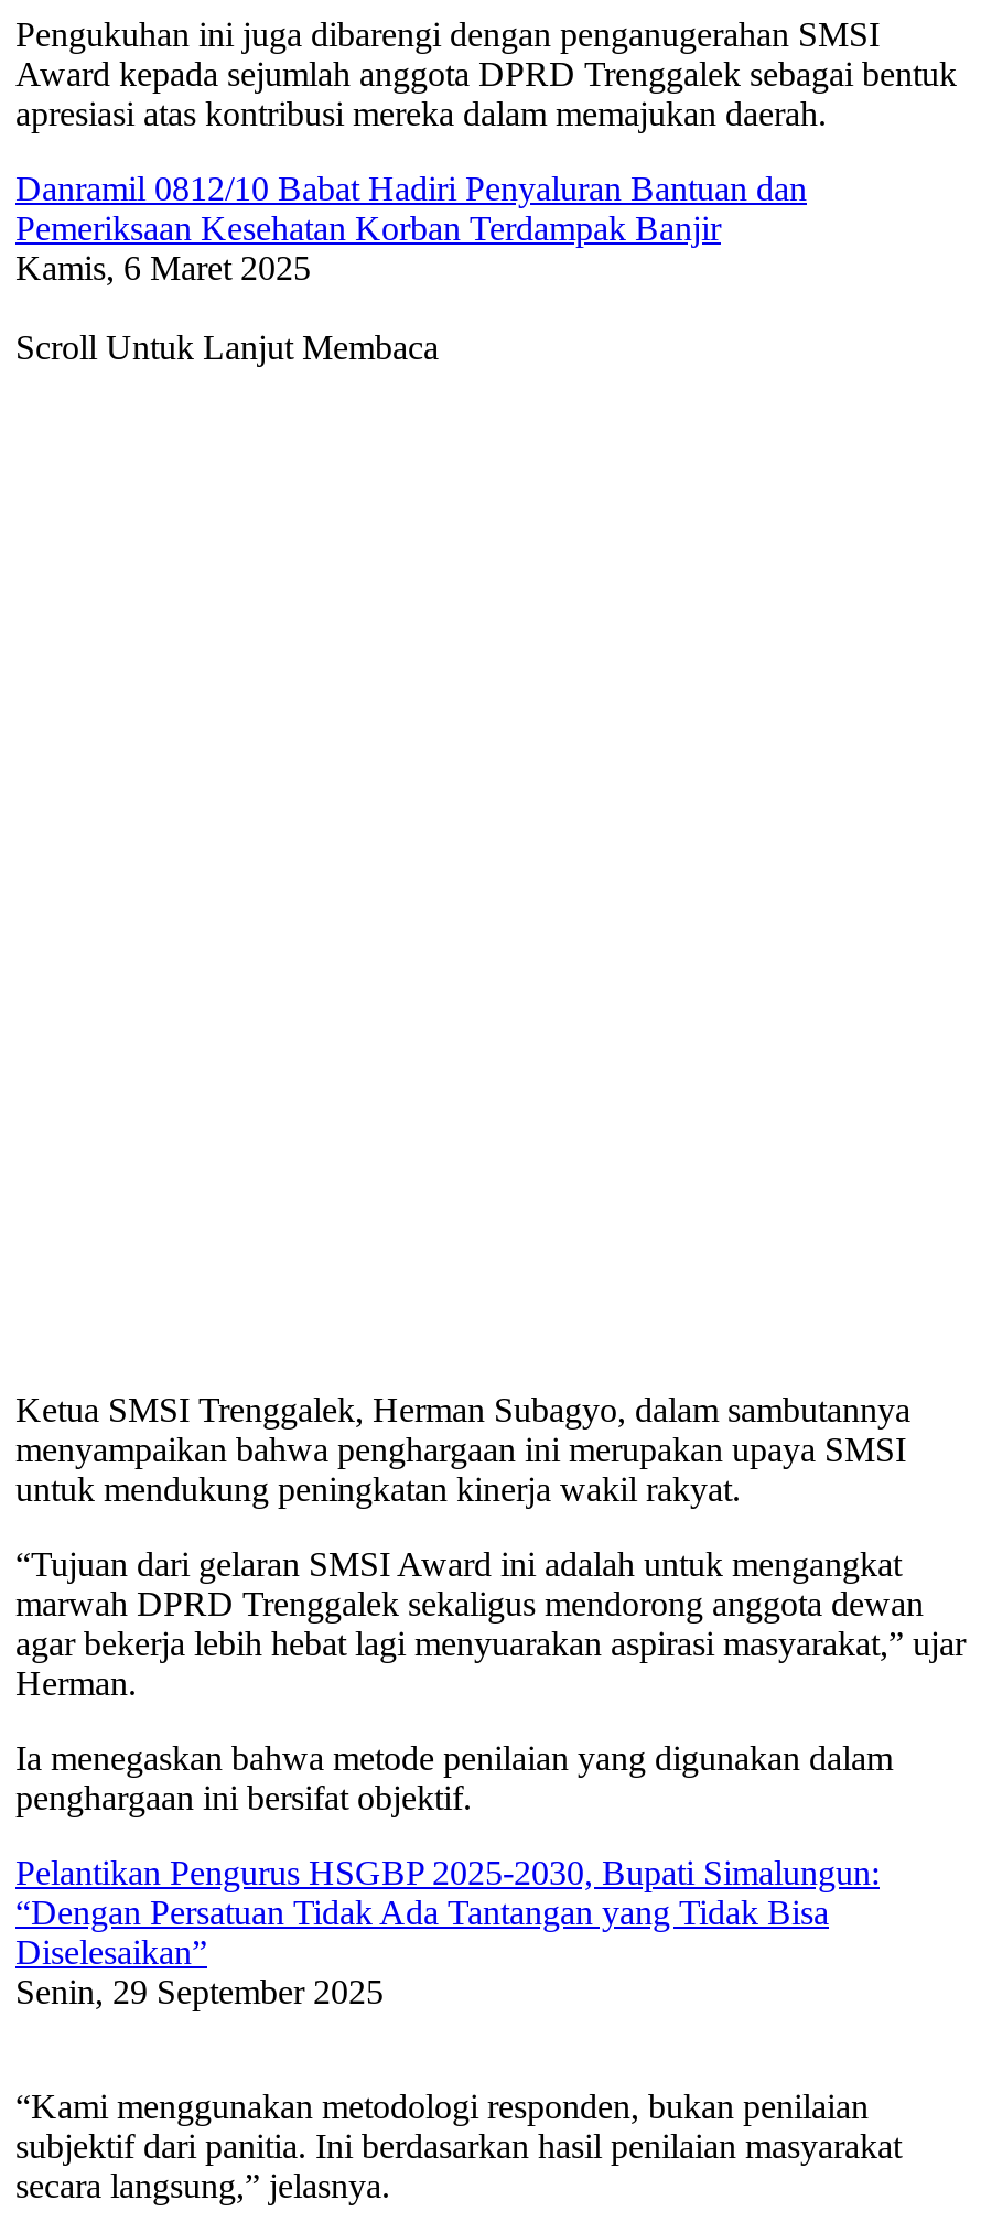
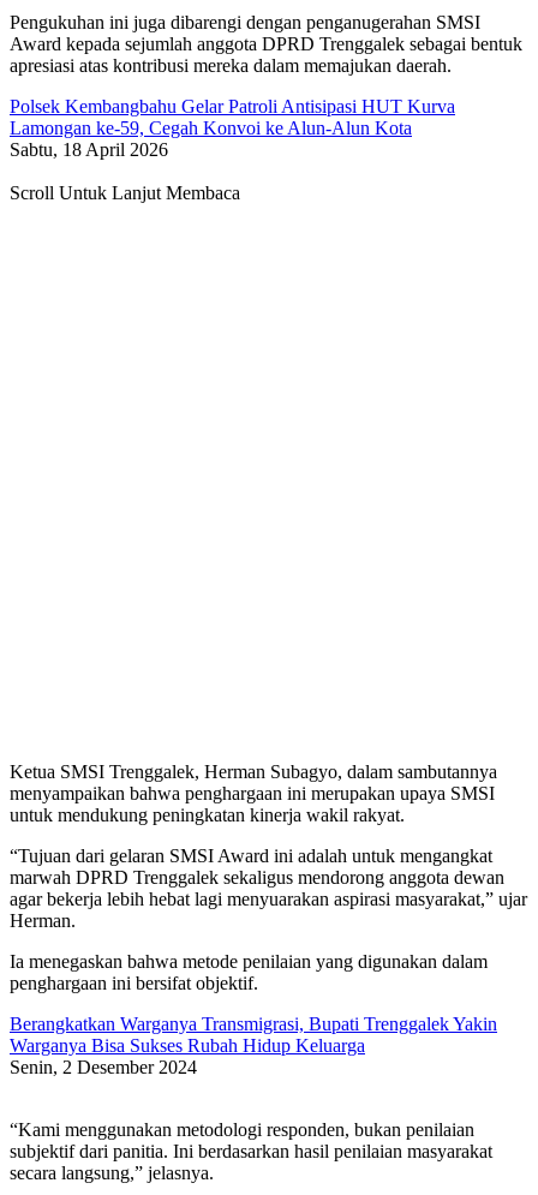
- Danramil 0812/10 Babat Hadiri Penyaluran Bantuan dan
- Pemeriksaan Kesehatan Korban Terdampak Banjir
- Kamis, 6 Maret 2025
+ Polsek Kembangbahu Gelar Patroli Antisipasi HUT Kurva
+ Lamongan ke-59, Cegah Konvoi ke Alun-Alun Kota
+ Sabtu, 18 April 2026

- Pelantikan Pengurus HSGBP 2025-2030, Bupati Simalungun:
- “Dengan Persatuan Tidak Ada Tantangan yang Tidak Bisa
- Diselesaikan”
- Senin, 29 September 2025
+ Berangkatkan Warganya Transmigrasi, Bupati Trenggalek Yakin
+ Warganya Bisa Sukses Rubah Hidup Keluarga
+ Senin, 2 Desember 2024
